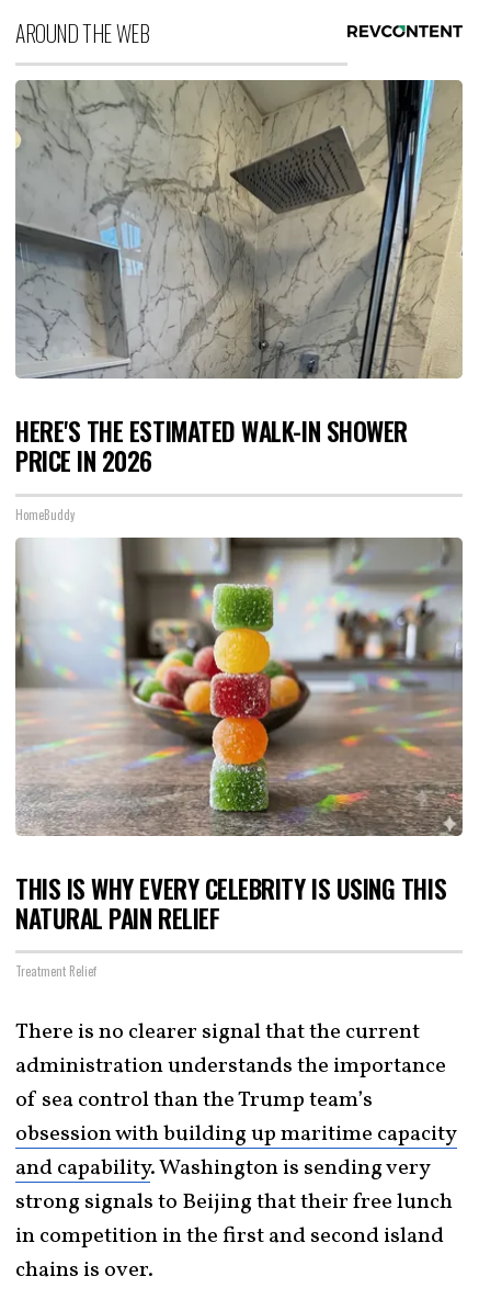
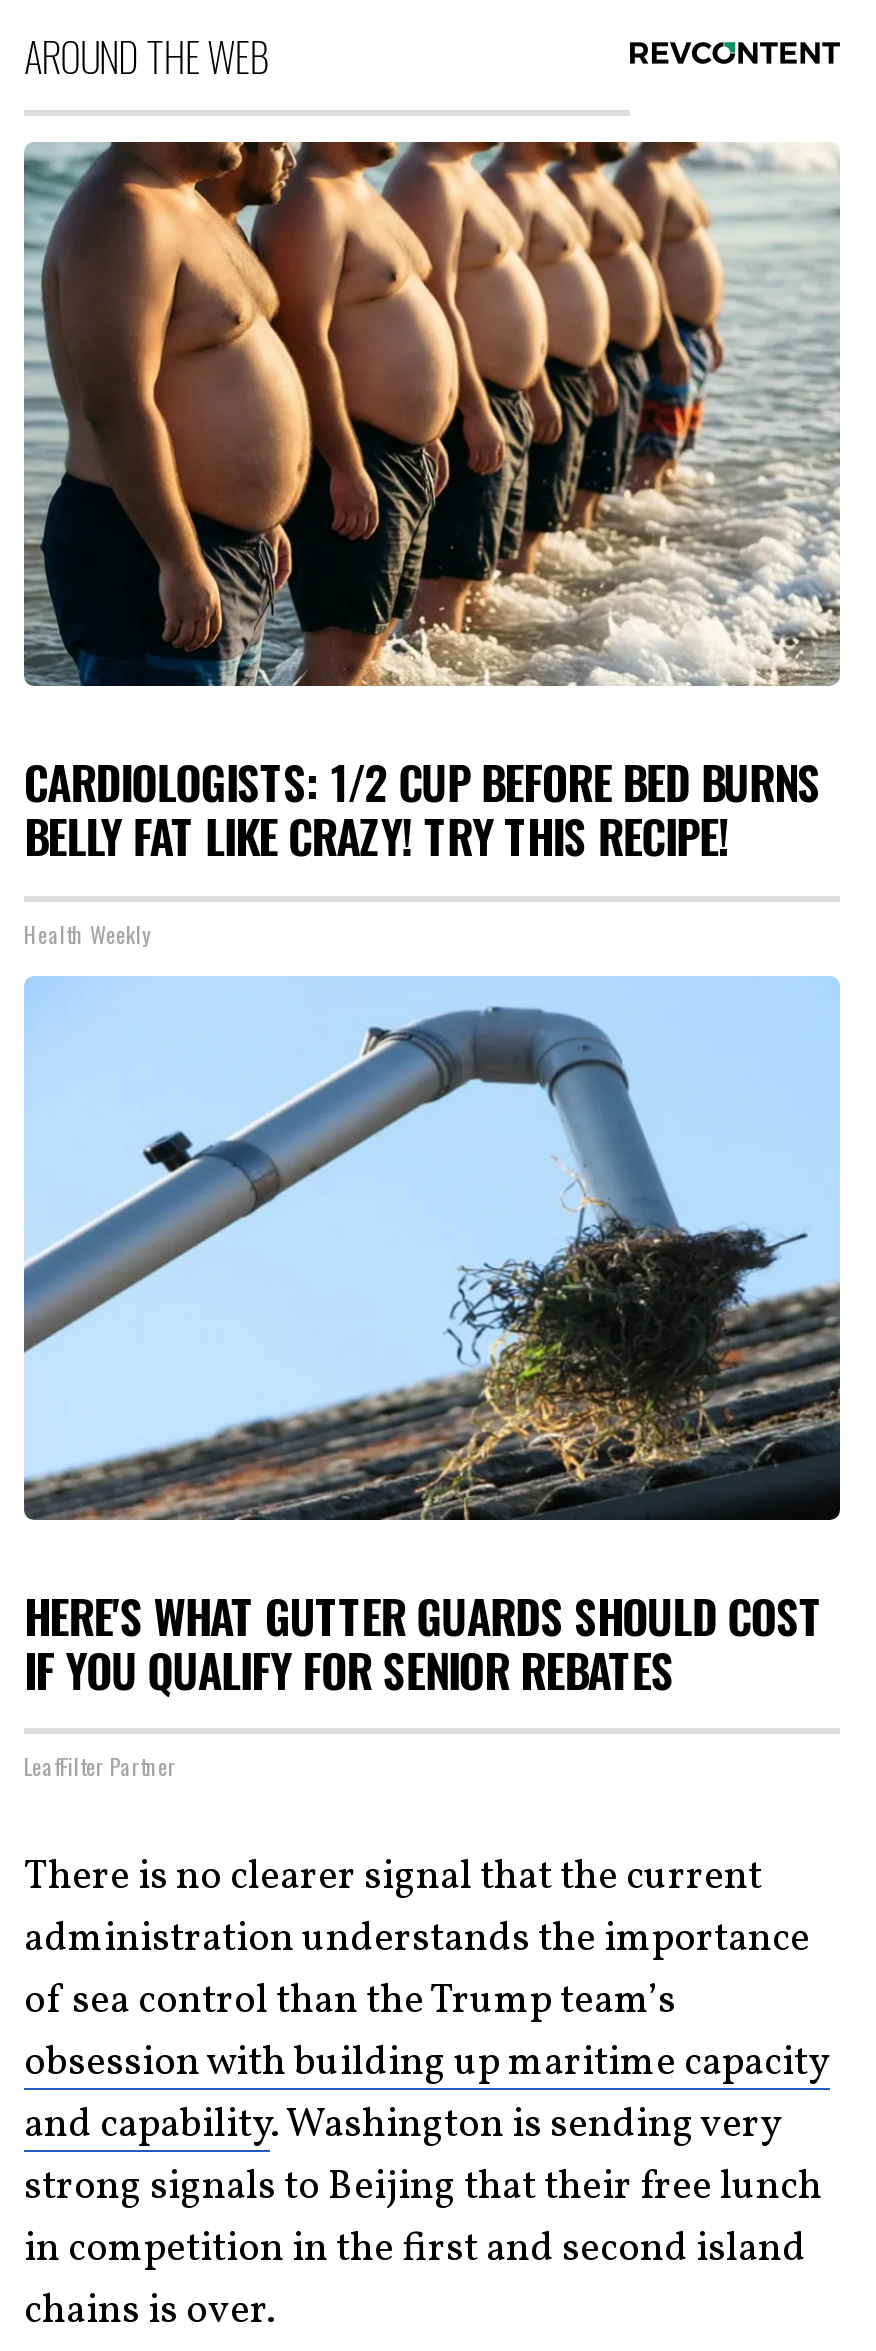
- [image]
- HERE'S THE ESTIMATED WALK-IN SHOWER
- PRICE IN 2026
+ [image]
+ CARDIOLOGISTS: 1/2 CUP BEFORE BED BURNS
+ BELLY FAT LIKE CRAZY! TRY THIS RECIPE!

- HomeBuddy
+ Health Weekly

- [image]
- THIS IS WHY EVERY CELEBRITY IS USING THIS
- NATURAL PAIN RELIEF
+ [image]
+ HERE'S WHAT GUTTER GUARDS SHOULD COST
+ IF YOU QUALIFY FOR SENIOR REBATES

- Treatment Relief
+ LeafFilter Partner
